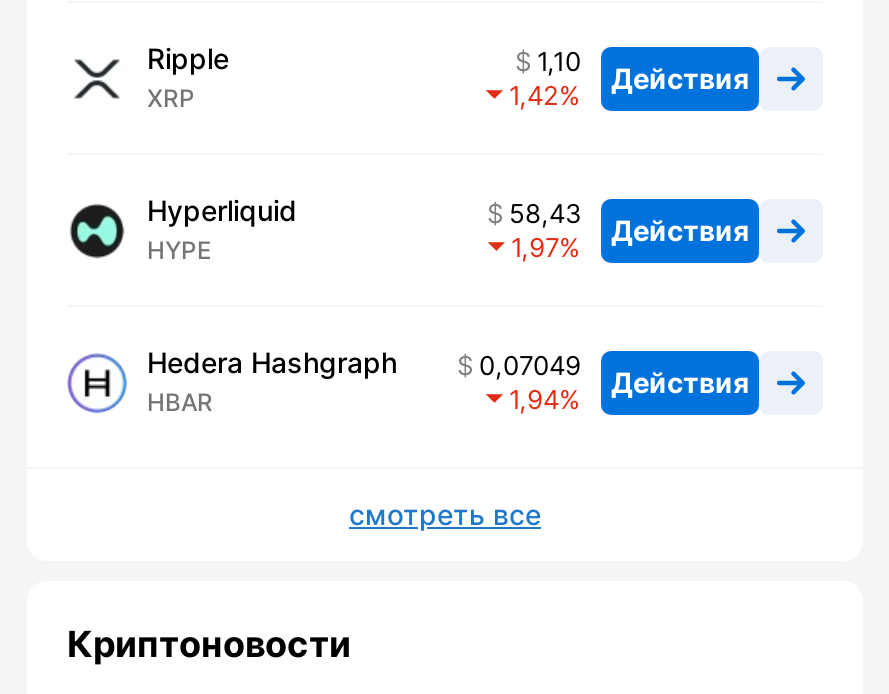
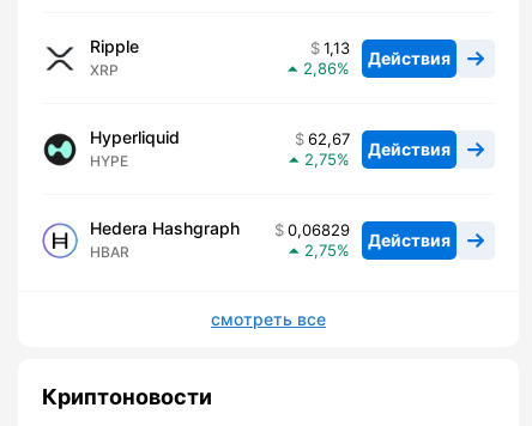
- 1,10 Действия
+ 1,13 Действия

- 1,42
+ 2,86

- 58,43 Действия
+ 62,67 Действия

- 1,97
+ 2,75

- 0,07049 Действия
+ 0,06829 Действия

- 1,94
+ 2,75
